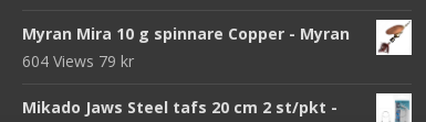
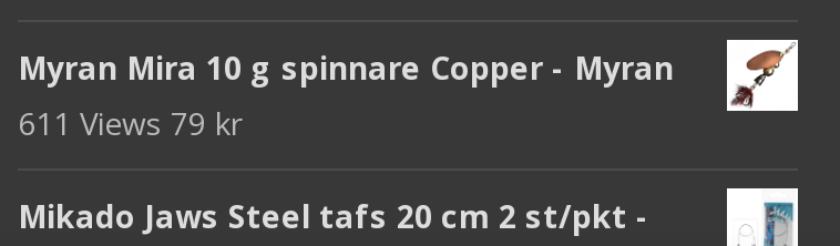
- 604 Views 79 kr
+ 611 Views 79 kr
